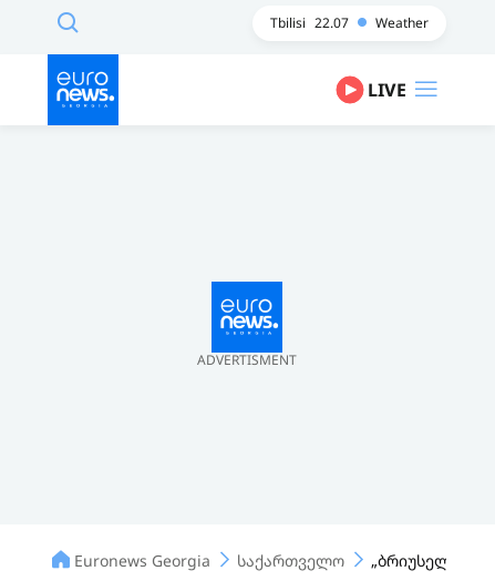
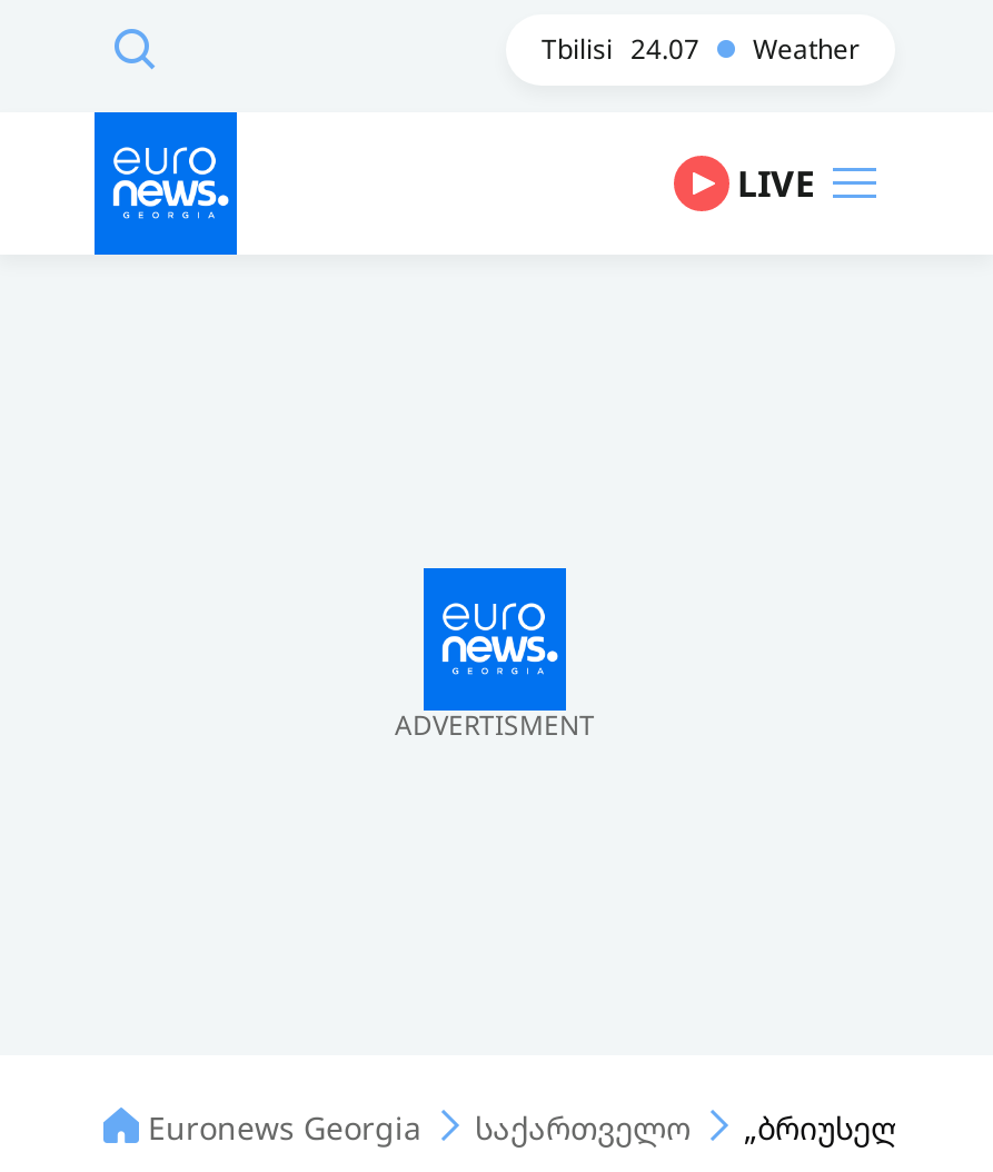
- Tbilisi 22.07 Weather
+ Tbilisi 24.07 Weather
